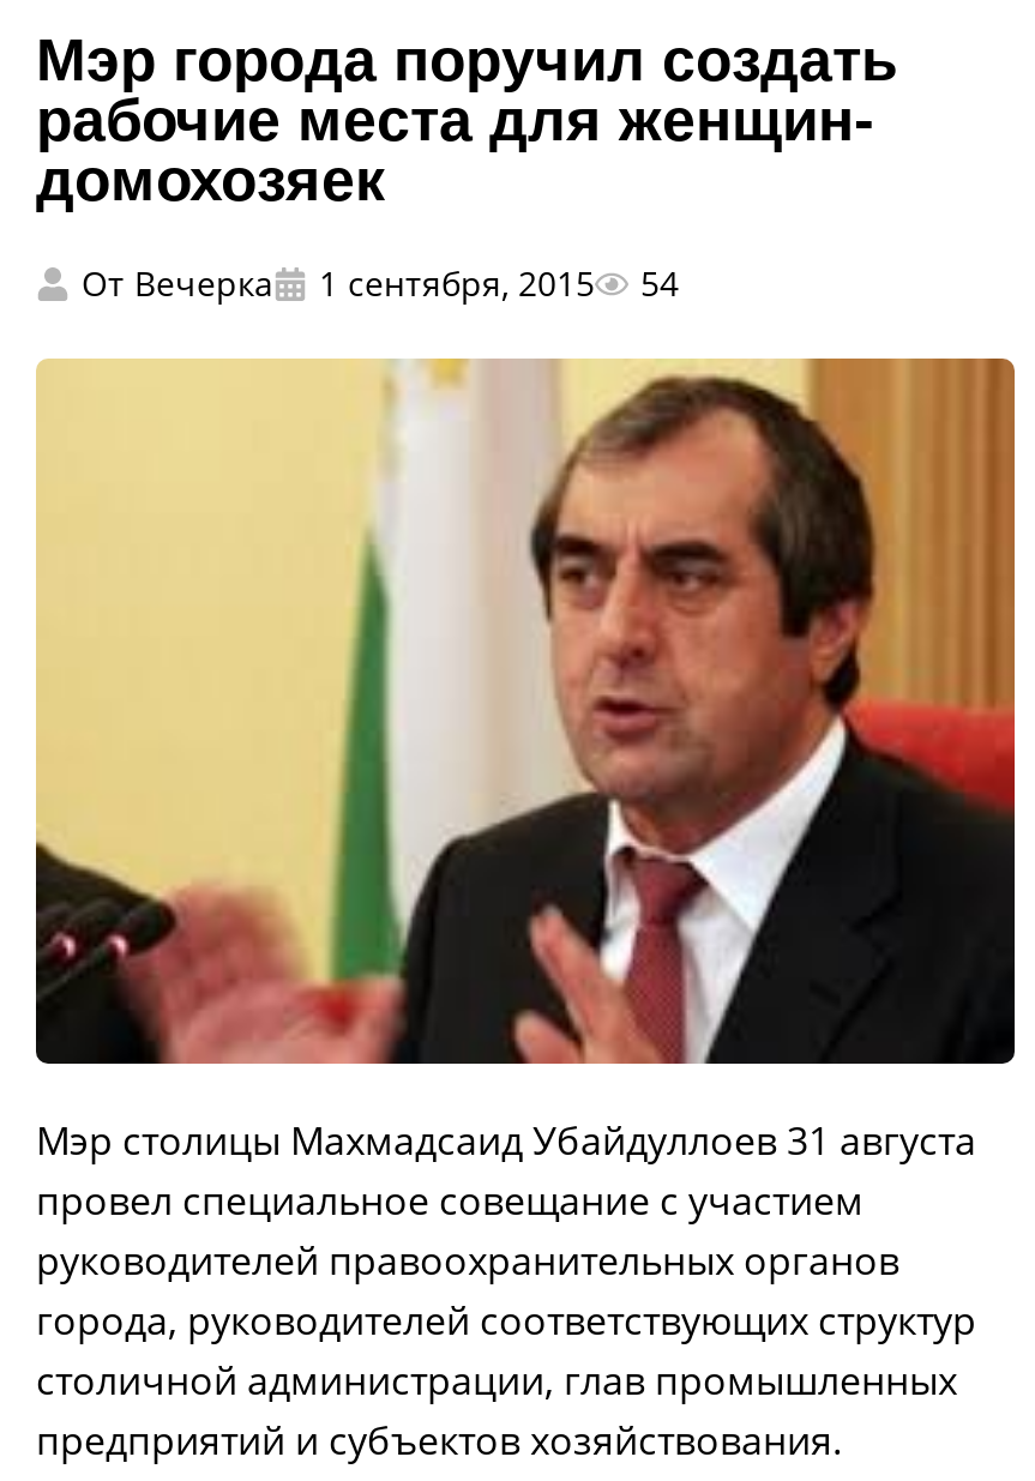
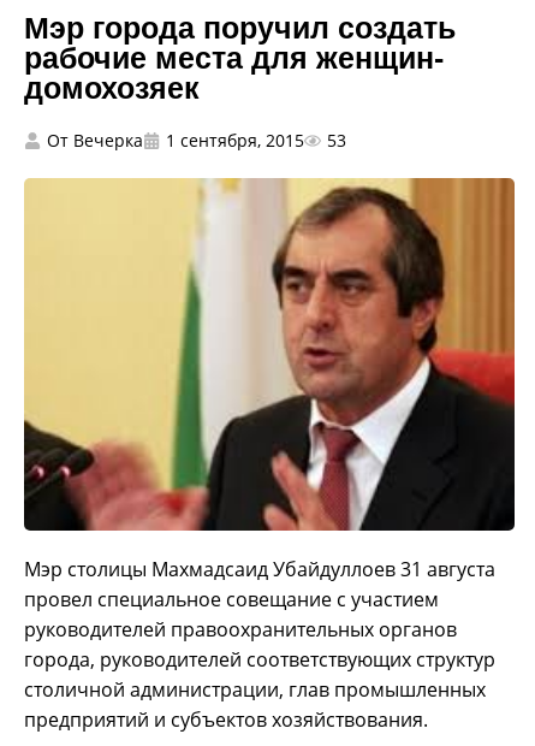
- От Вечерка 1 сентября, 2015 54
+ От Вечерка 1 сентября, 2015 53
